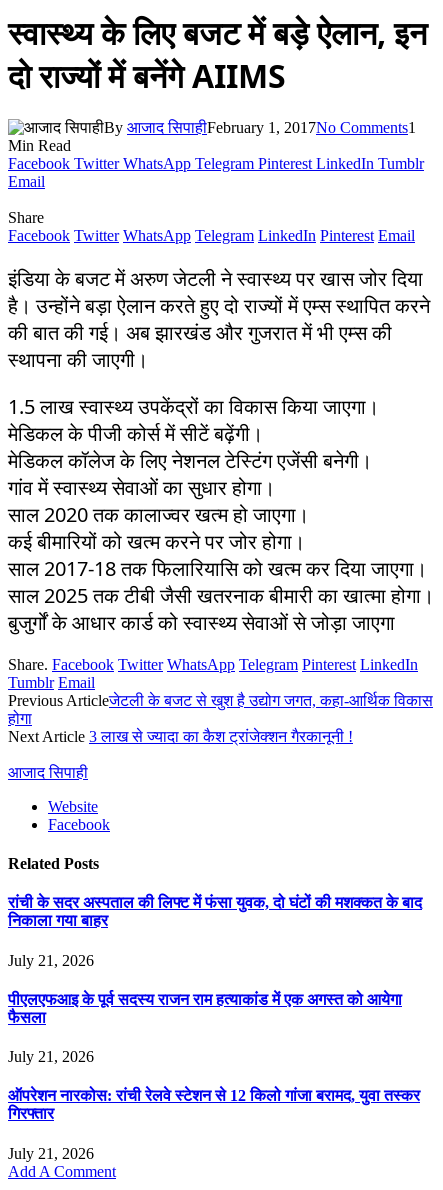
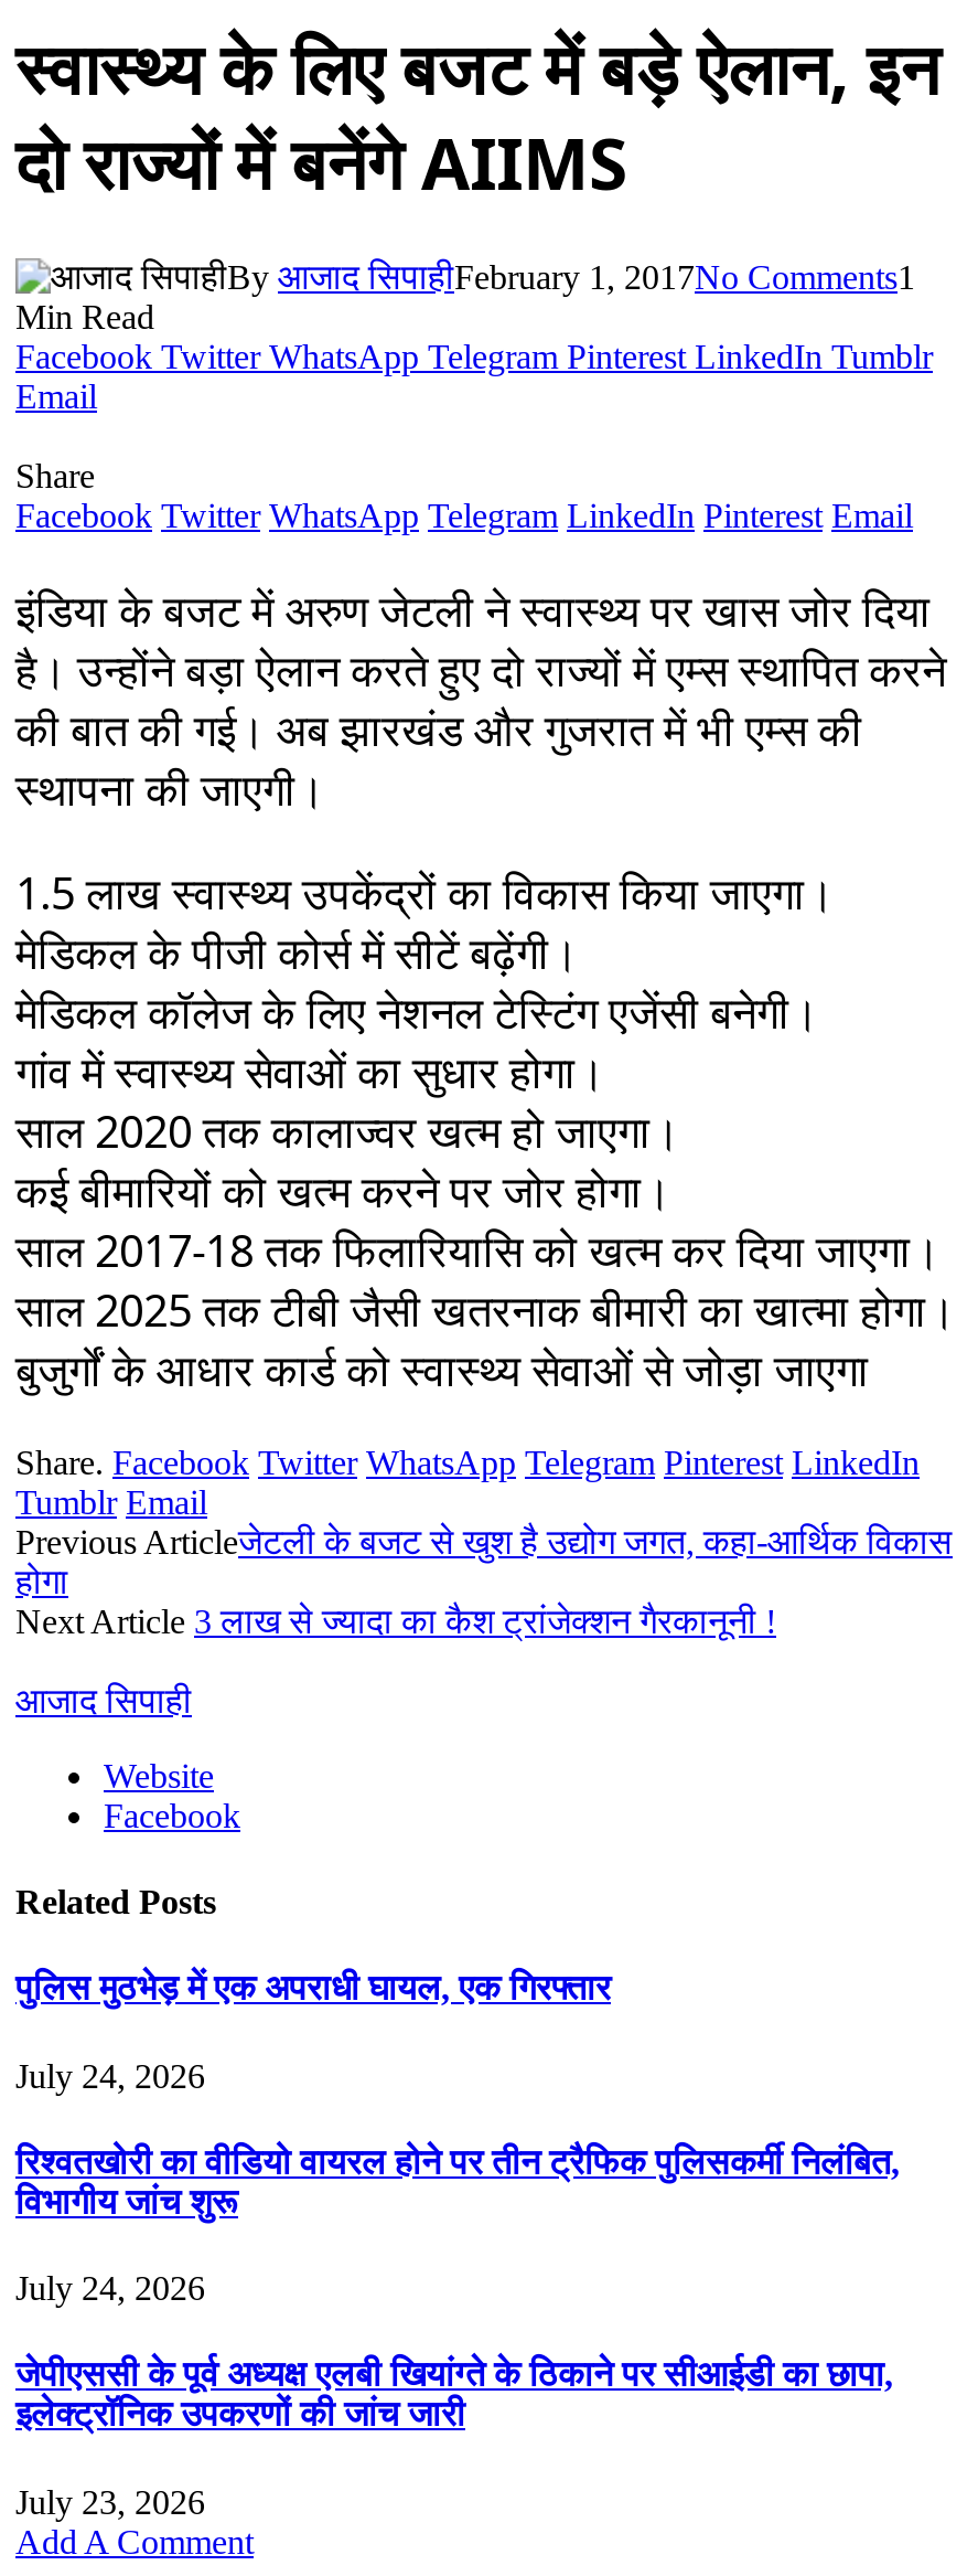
- रांची के सदर अस्पताल की लिफ्ट में फंसा युवक, दो घंटों की मशक्कत के बाद
- निकाला गया बाहर
+ पुलिस मुठभेड़ में एक अपराधी घायल, एक गिरफ्तार

- July 21, 2026
+ July 24, 2026

- पीएलएफआइ के पूर्व सदस्य राजन राम हत्याकांड में एक अगस्त को आयेगा
- फैसला
+ रिश्वतखोरी का वीडियो वायरल होने पर तीन ट्रैफिक पुलिसकर्मी निलंबित,
+ विभागीय जांच शुरू

- July 21, 2026
+ July 24, 2026

- ऑपरेशन नारकोस: रांची रेलवे स्टेशन से 12 किलो गांजा बरामद, युवा तस्कर
- गिरफ्तार
+ जेपीएससी के पूर्व अध्यक्ष एलबी खियांग्ते के ठिकाने पर सीआईडी का छापा,
+ इलेक्ट्रॉनिक उपकरणों की जांच जारी

- July 21, 2026
+ July 23, 2026
